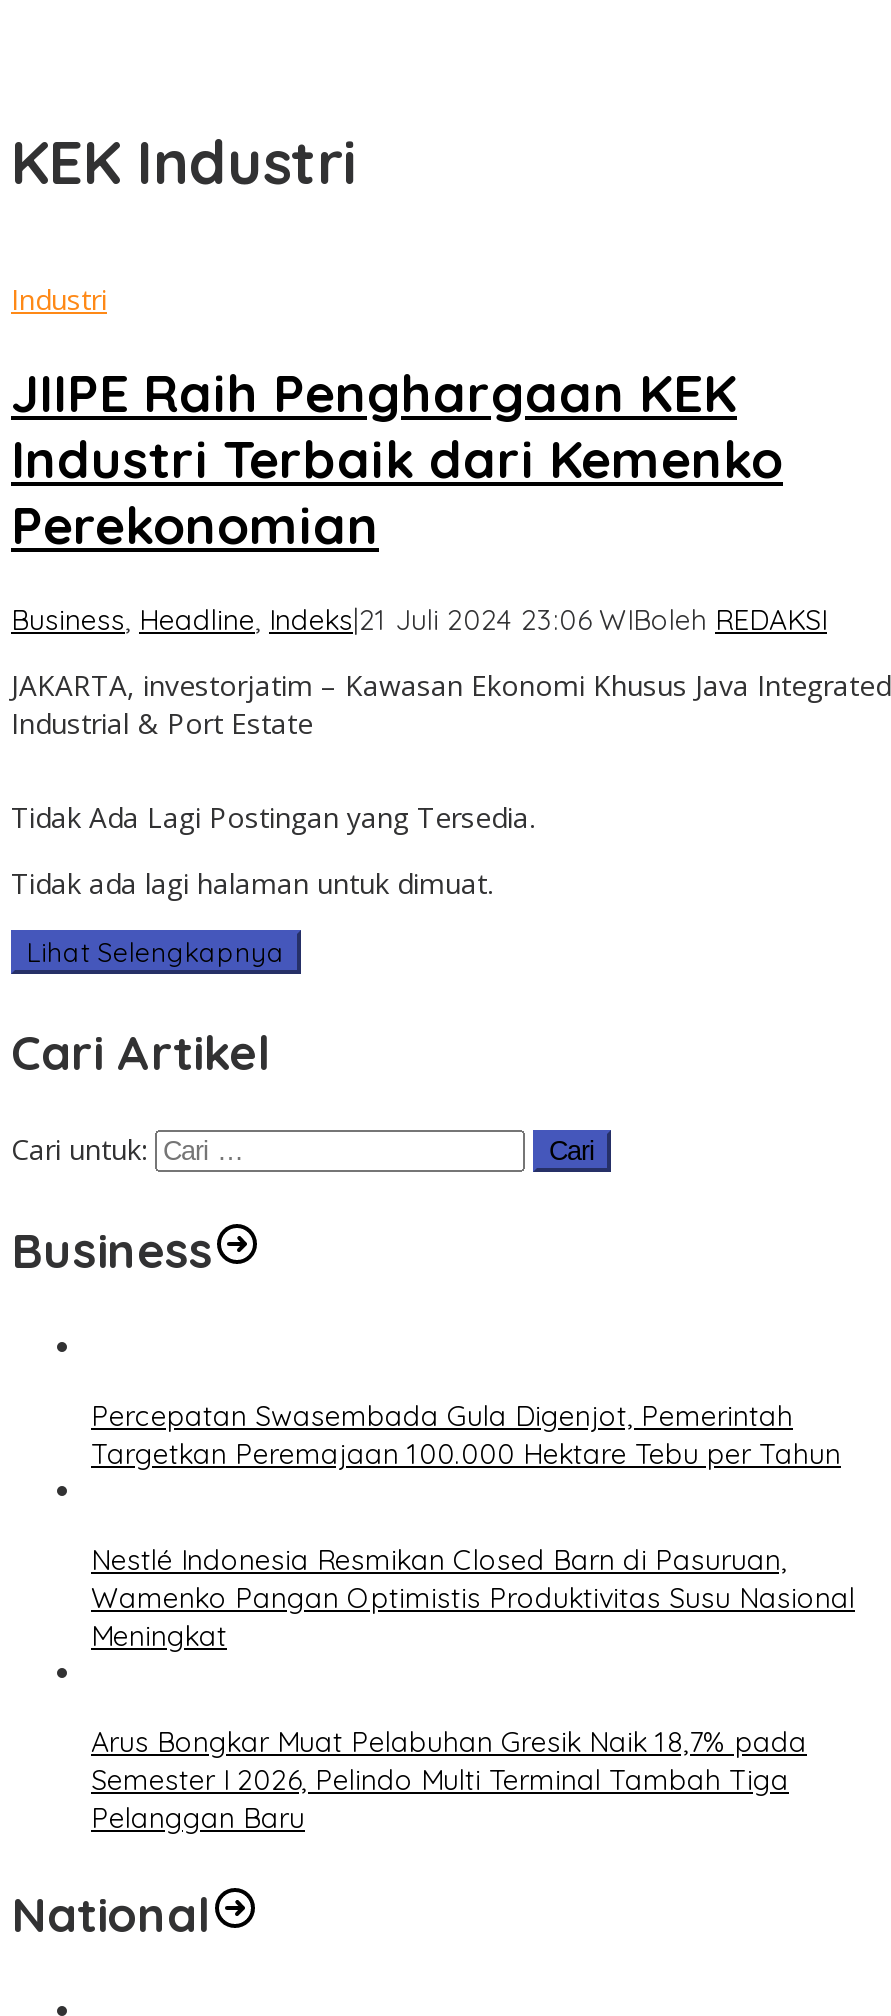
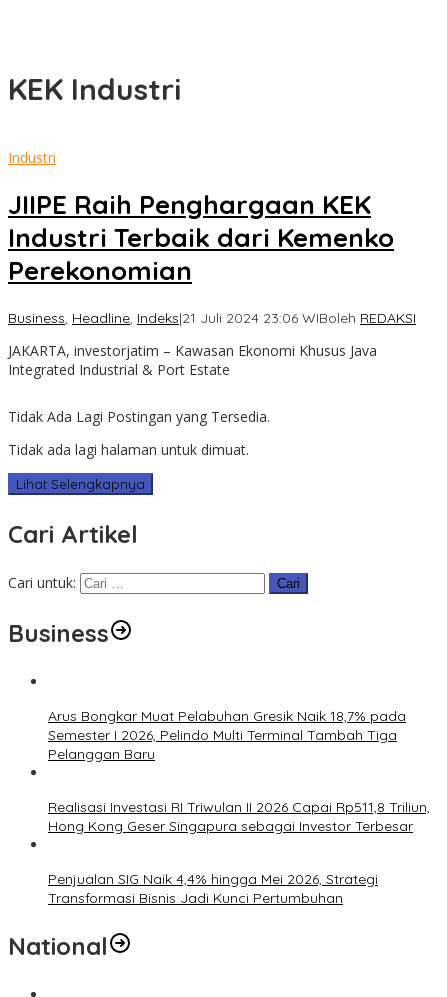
- Percepatan Swasembada Gula Digenjot, Pemerintah
- Targetkan Peremajaan 100.000 Hektare Tebu per Tahun
- Nestlé Indonesia Resmikan Closed Barn di Pasuruan,
- Wamenko Pangan Optimistis Produktivitas Susu Nasional
- Meningkat

moved up: Arus Bongkar Muat Pelabuhan Gresik Naik 18,7% pada | Semester I 2026, Pelindo Multi Terminal Tambah Tiga | Pelanggan Baru

+ Realisasi Investasi RI Triwulan II 2026 Capai Rp511,8 Triliun,
+ Hong Kong Geser Singapura sebagai Investor Terbesar
+ Penjualan SIG Naik 4,4% hingga Mei 2026, Strategi
+ Transformasi Bisnis Jadi Kunci Pertumbuhan
